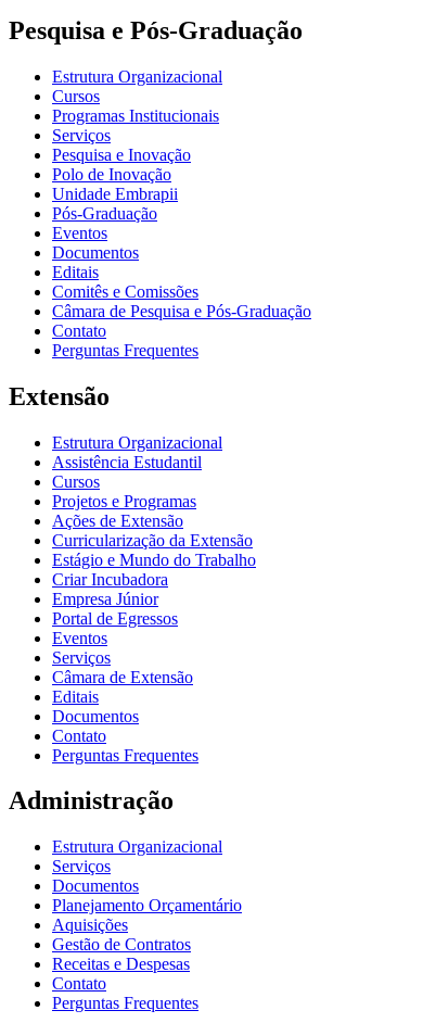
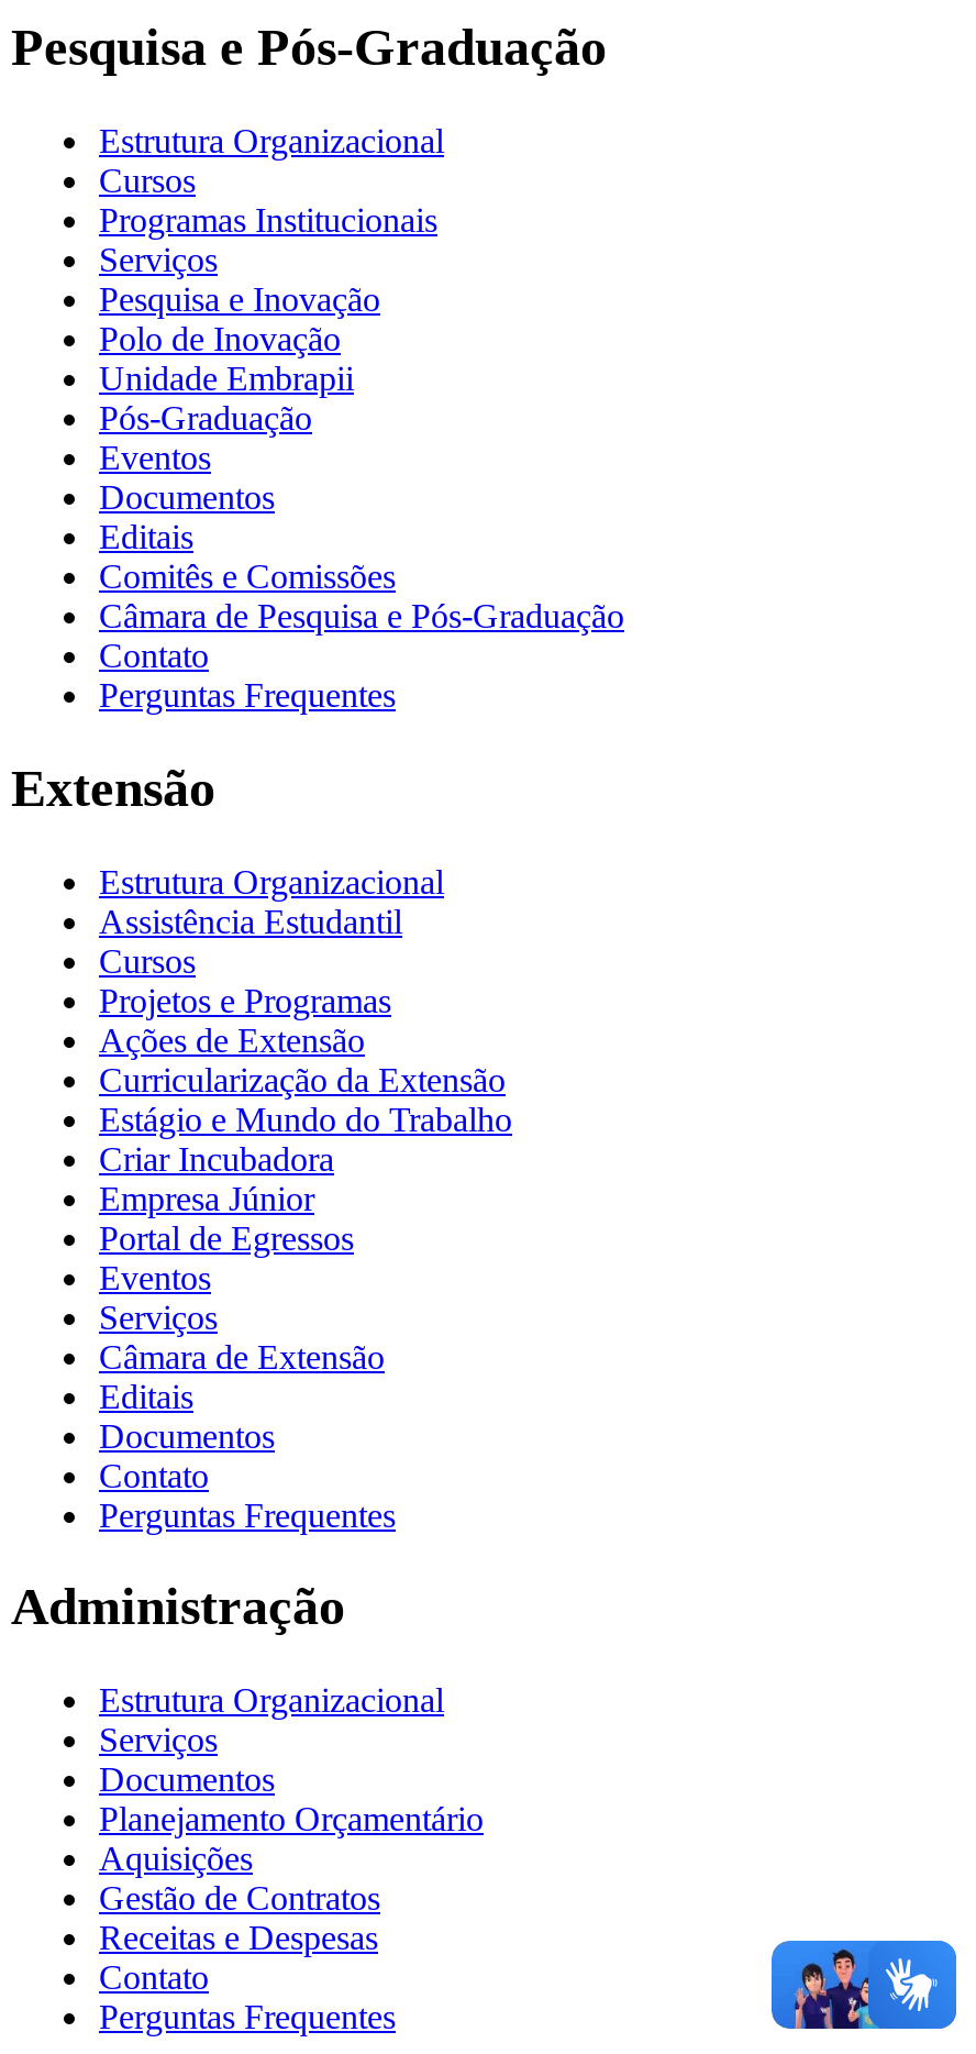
+ [image]
